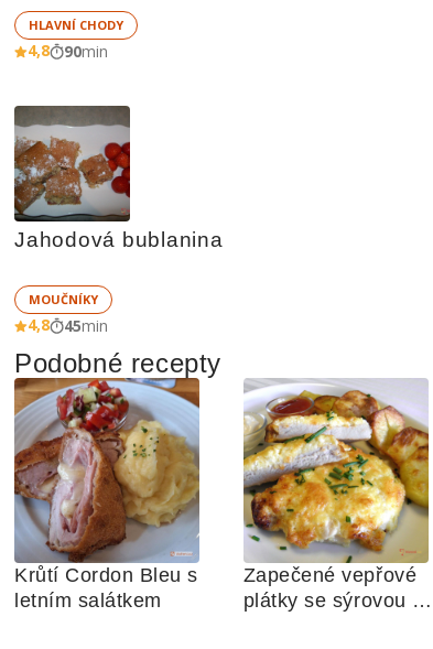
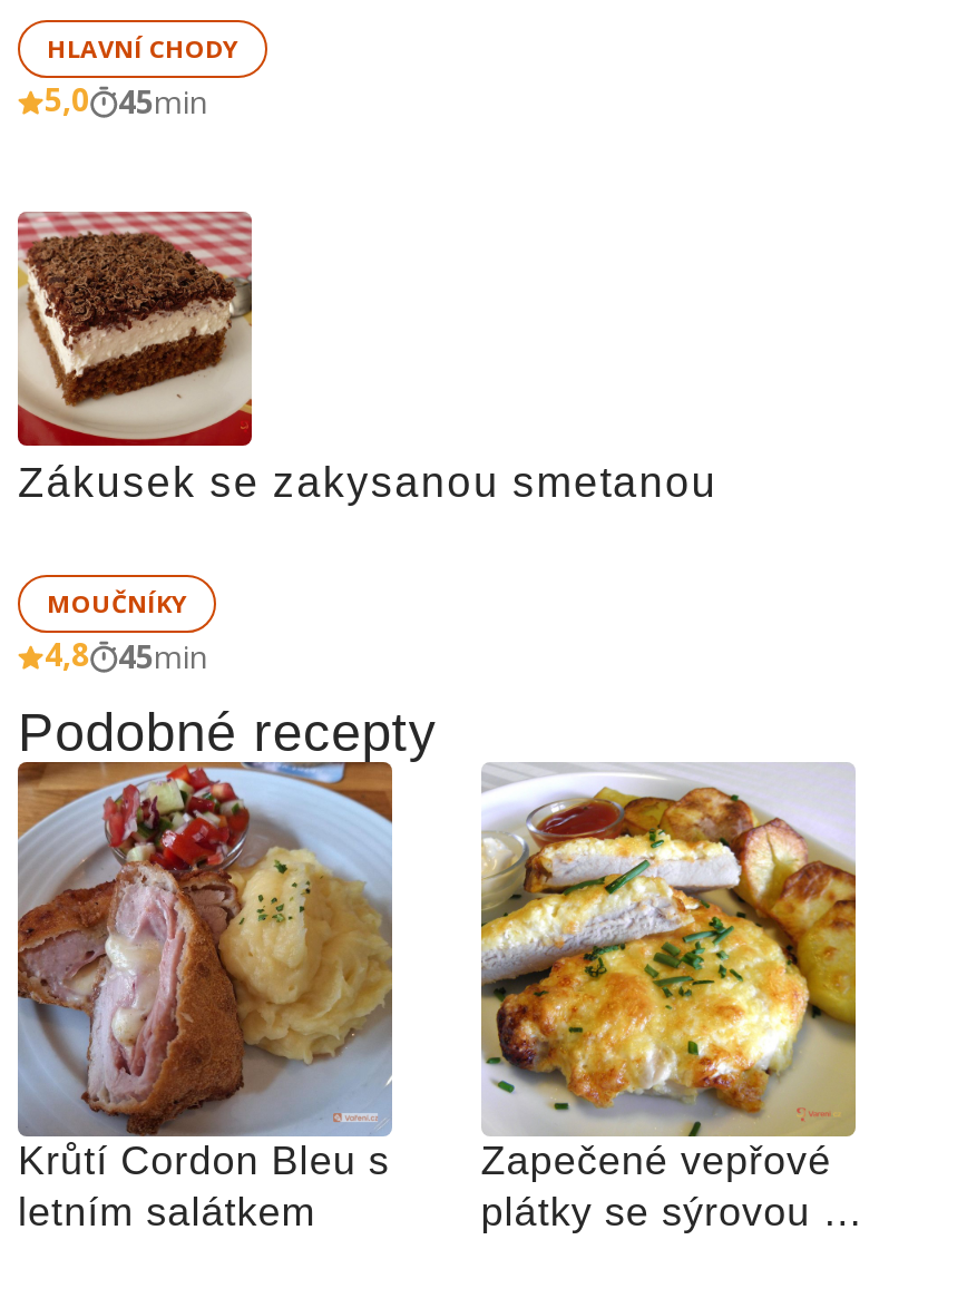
- 4,8
- 90min
+ 5,0
+ 45min

- [image]
- Jahodová bublanina
+ [image]
+ Zákusek se zakysanou smetanou
